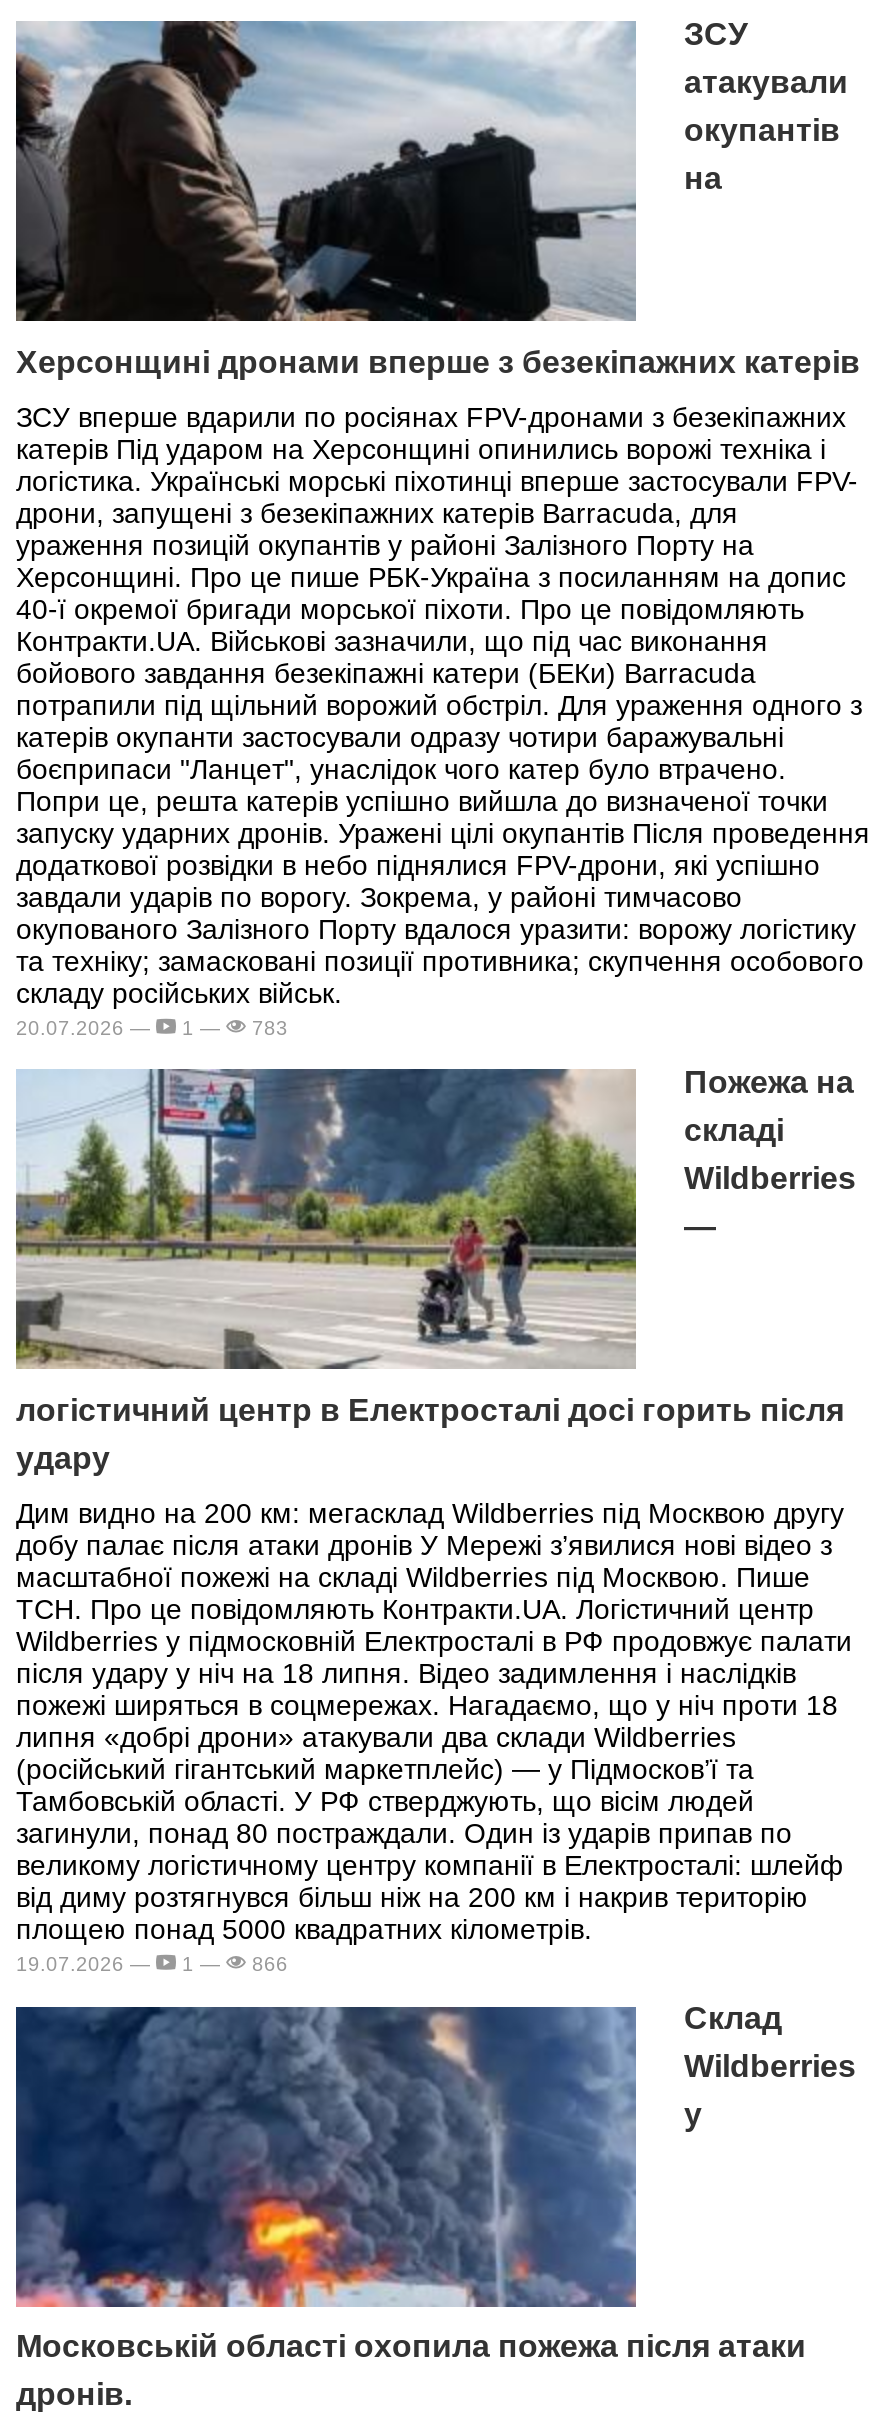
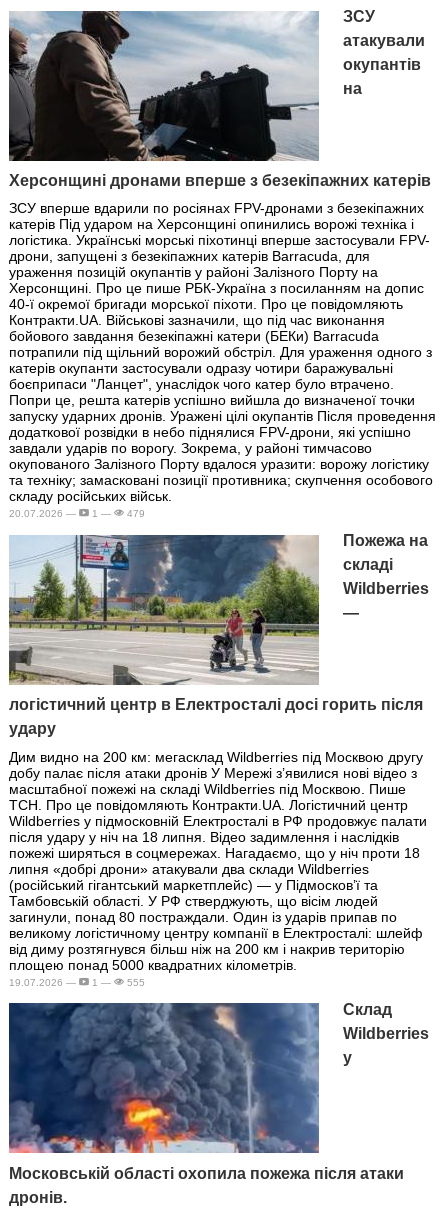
- 20.07.2026 — 1 — 783
+ 20.07.2026 — 1 — 479

- 19.07.2026 — 1 — 866
+ 19.07.2026 — 1 — 555
